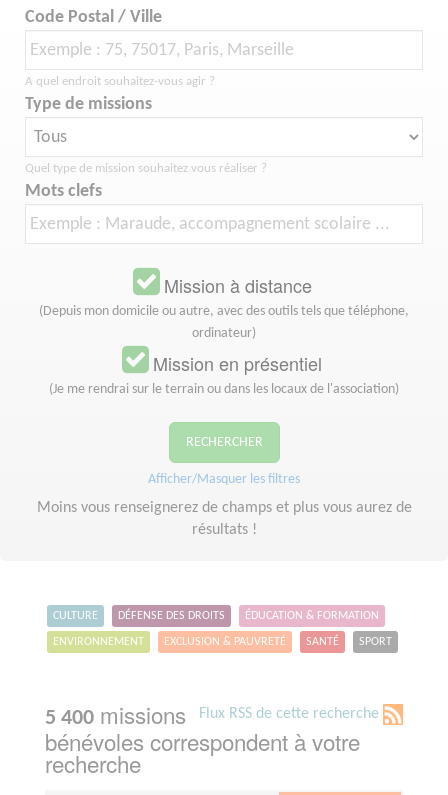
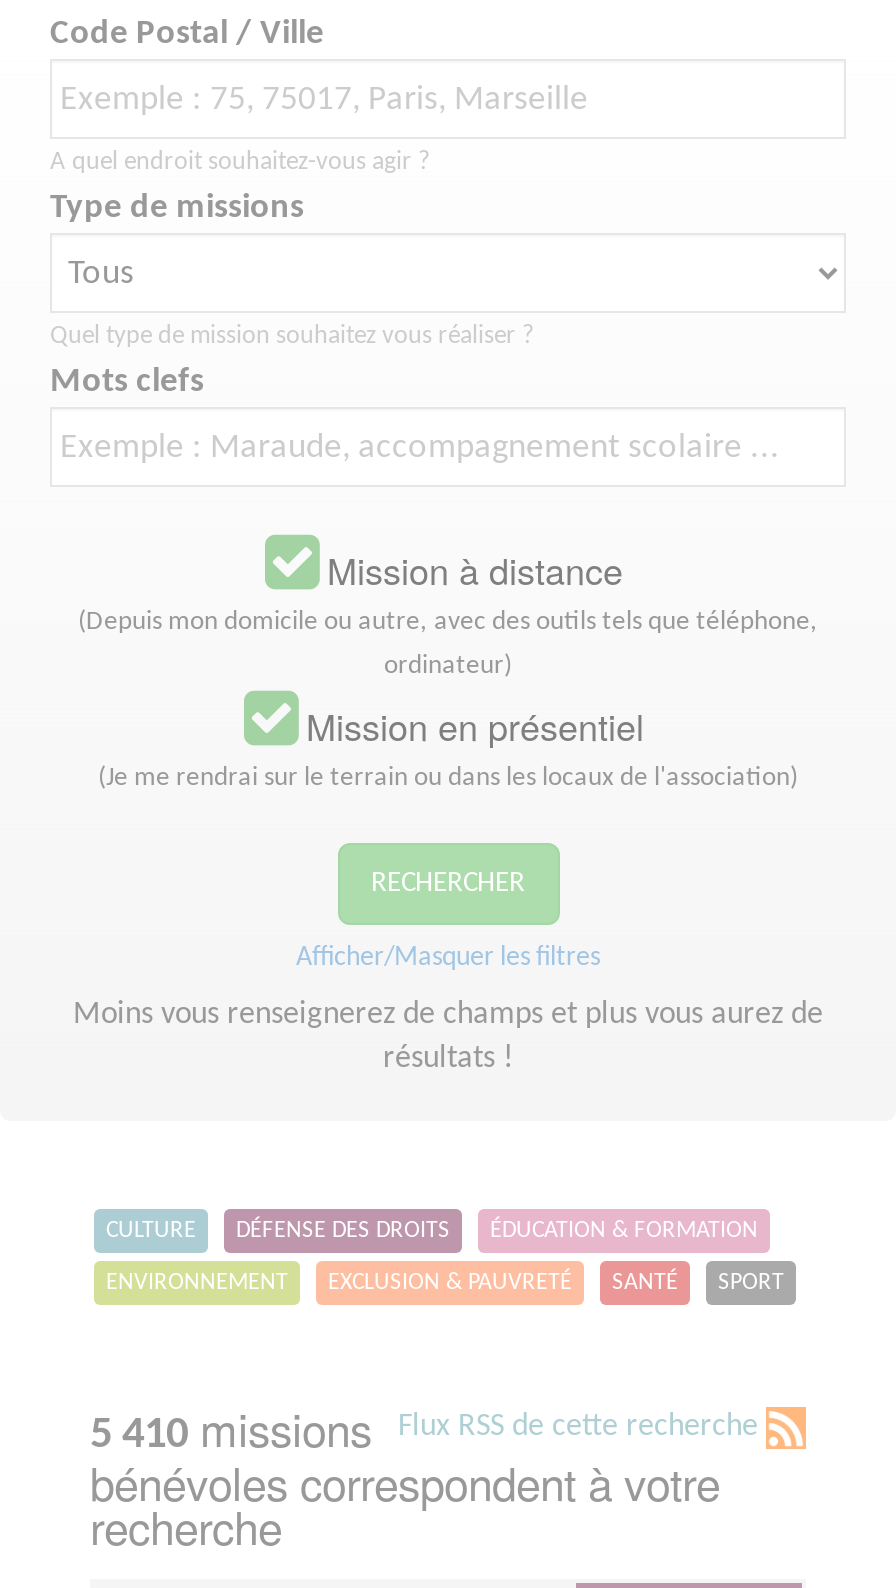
- 5 400 missions Flux RSS de cette recherche
+ 5 410 missions Flux RSS de cette recherche
